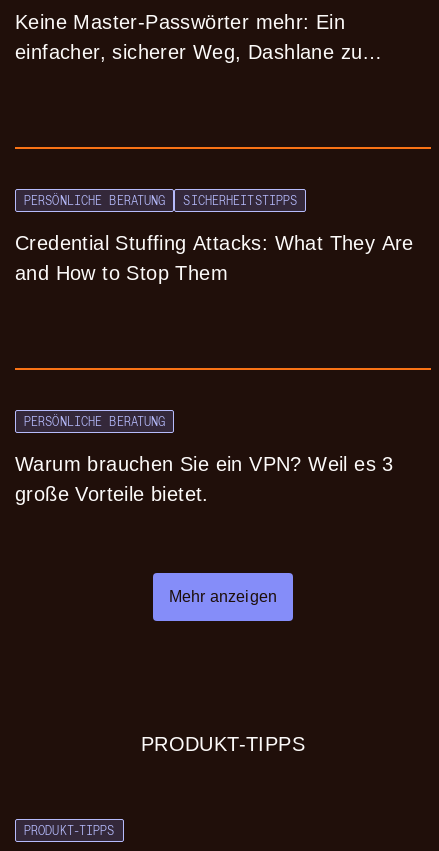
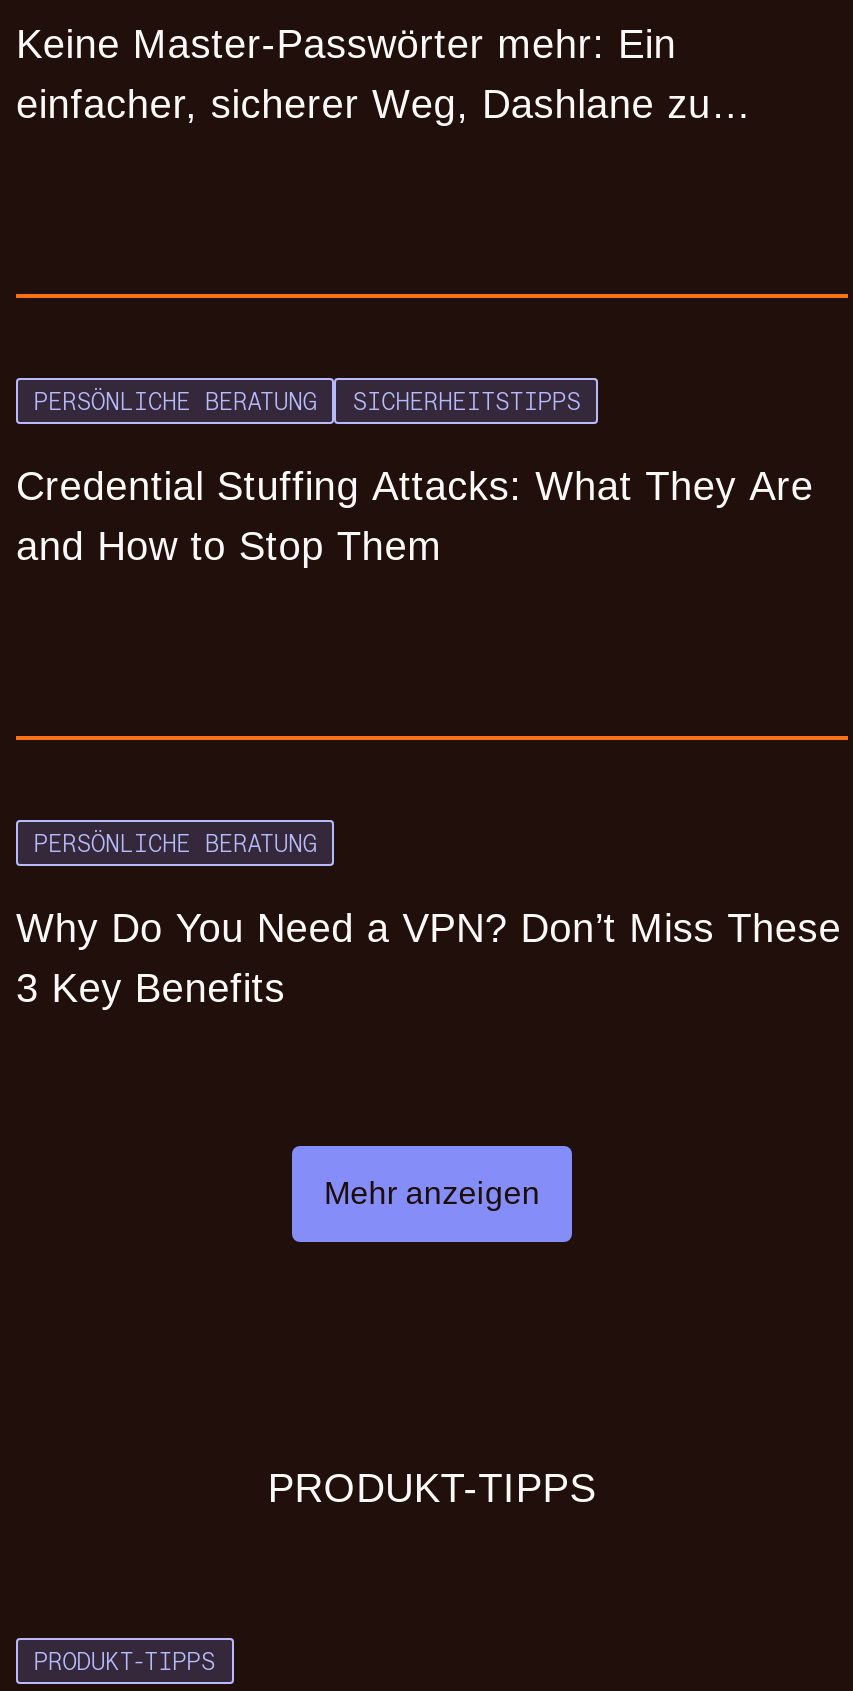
- Warum brauchen Sie ein VPN? Weil es 3
- große Vorteile bietet.
+ Why Do You Need a VPN? Don’t Miss These
+ 3 Key Benefits
